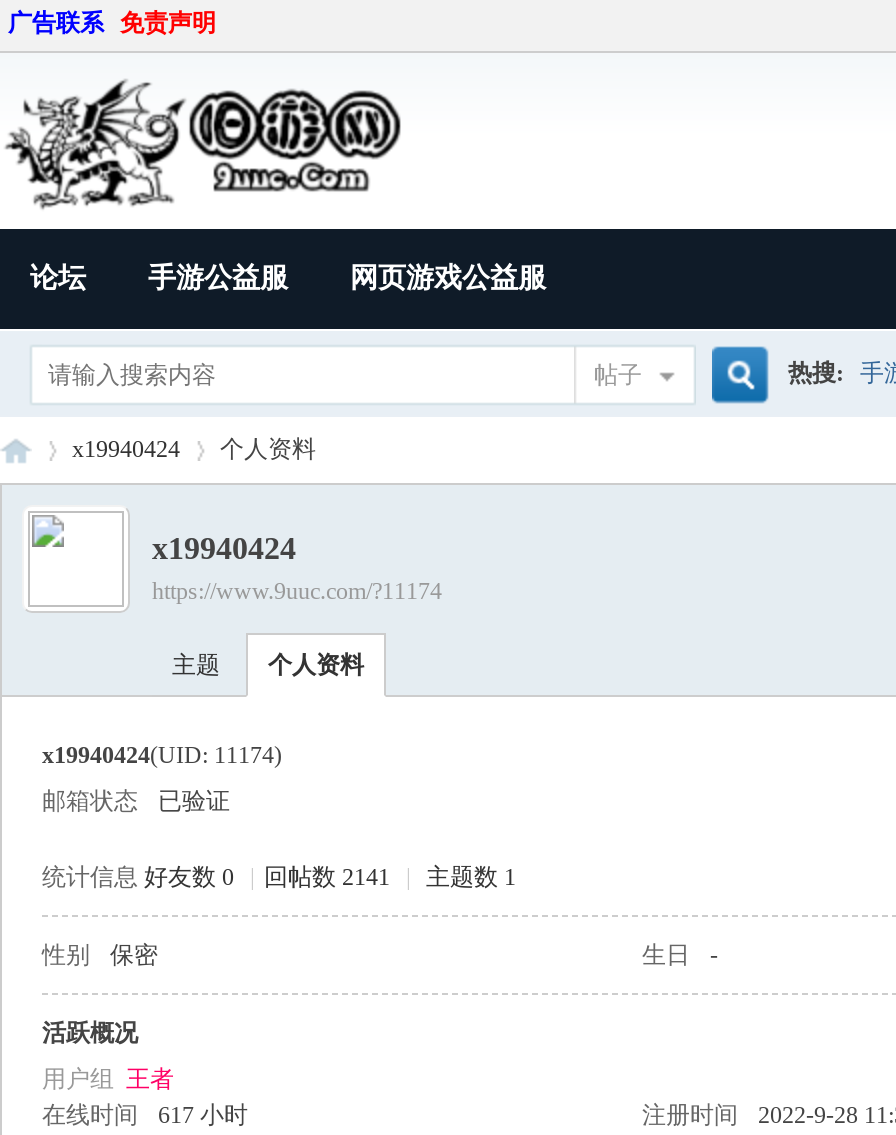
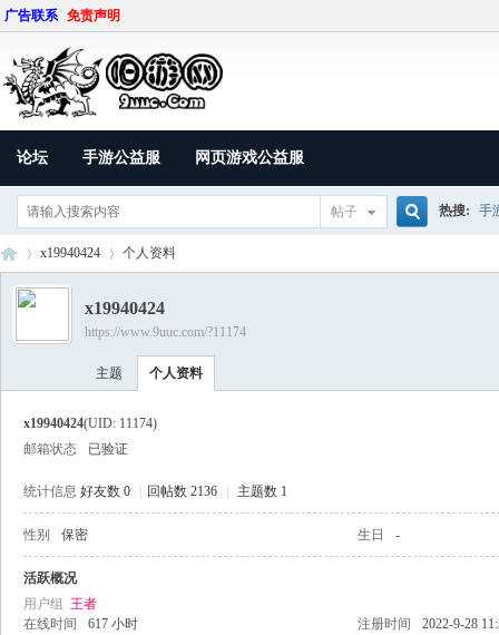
- 统计信息 好友数 0 回帖数 2141 主题数 1
+ 统计信息 好友数 0 回帖数 2136 主题数 1
